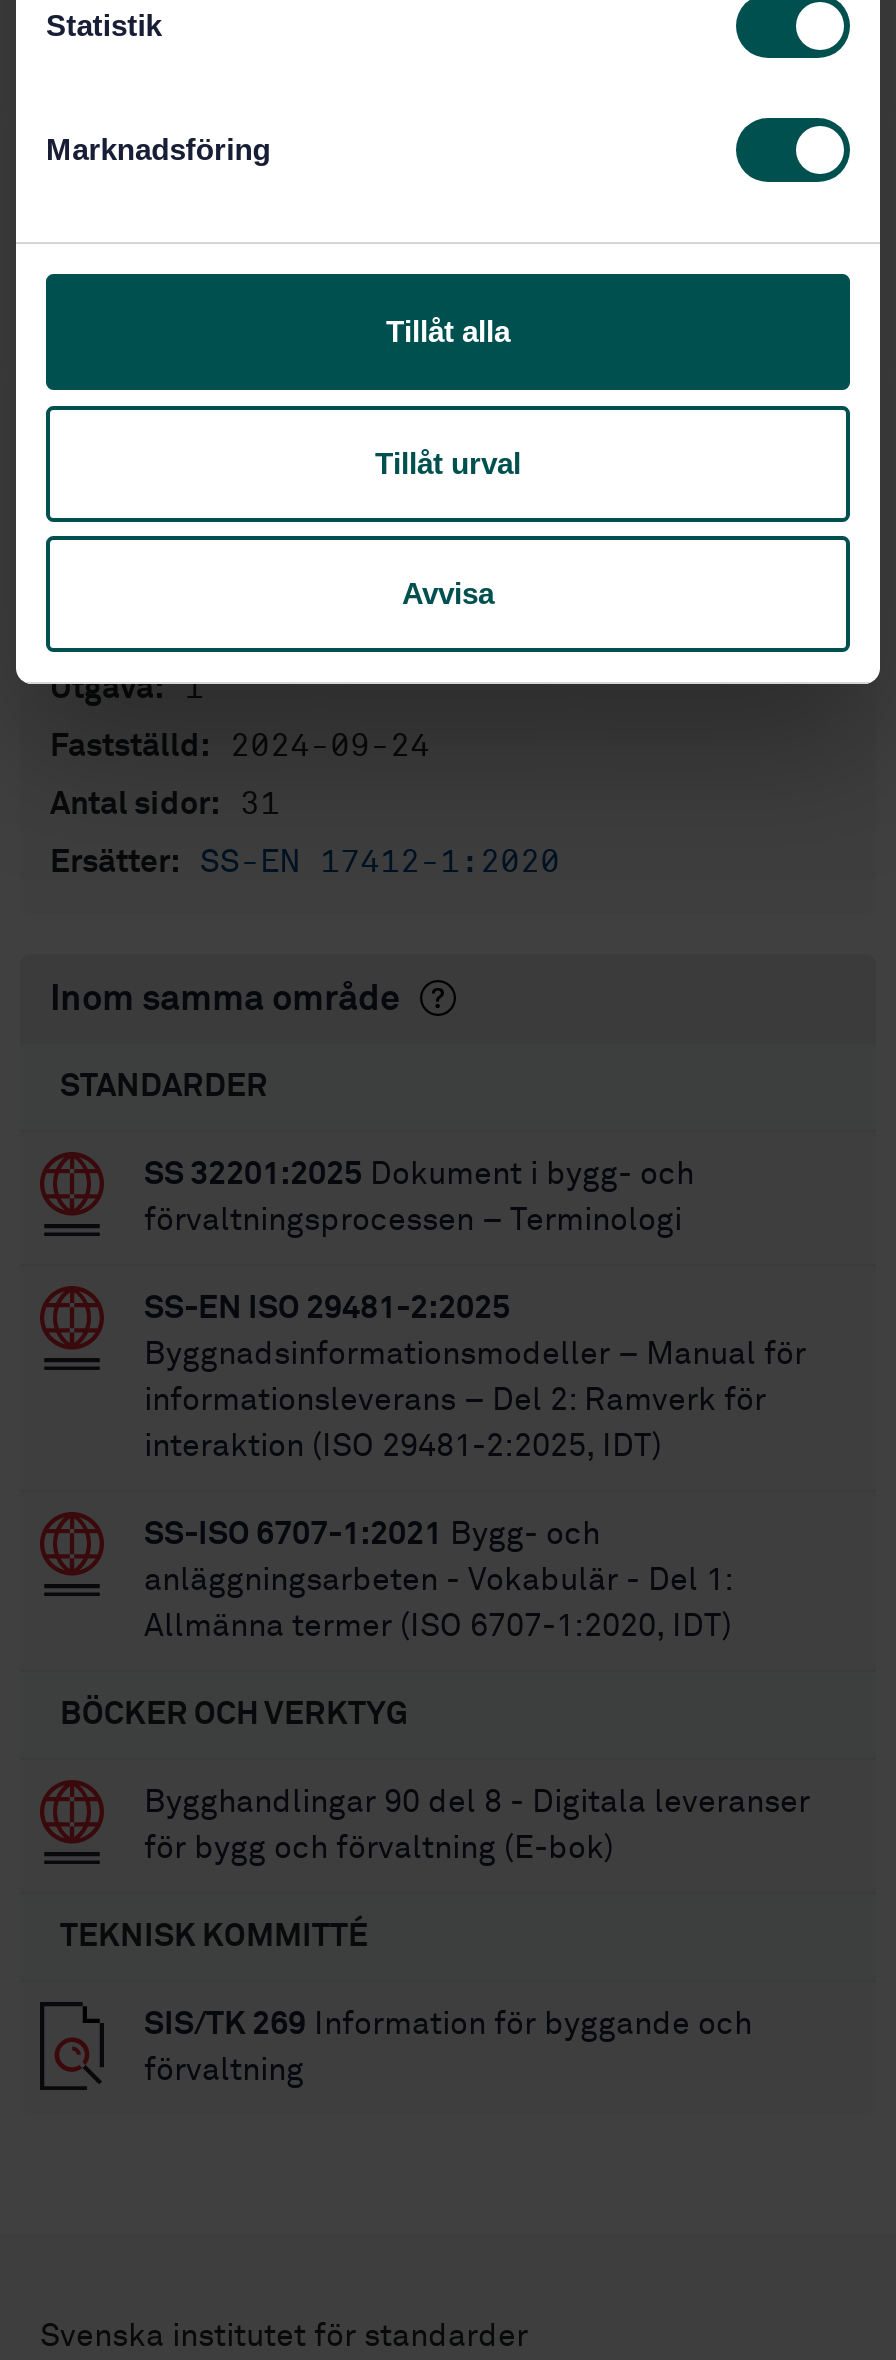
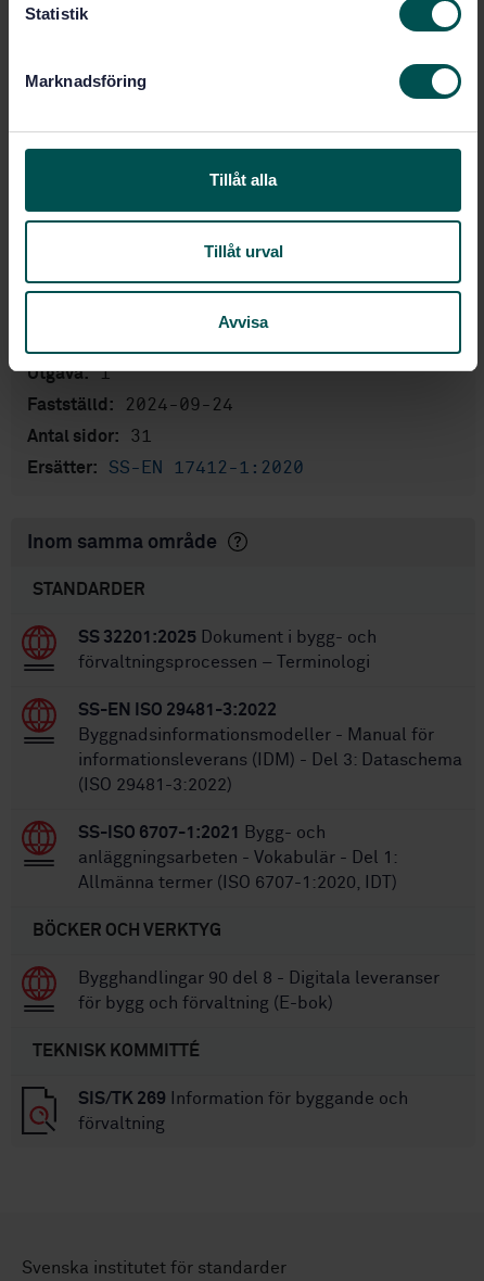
- SS-EN ISO 29481-2:2025
- Byggnadsinformationsmodeller – Manual för
- informationsleverans – Del 2: Ramverk för
- interaktion (ISO 29481-2:2025, IDT)
+ SS-EN ISO 29481-3:2022
+ Byggnadsinformationsmodeller - Manual för
+ informationsleverans (IDM) - Del 3: Dataschema
+ (ISO 29481-3:2022)
